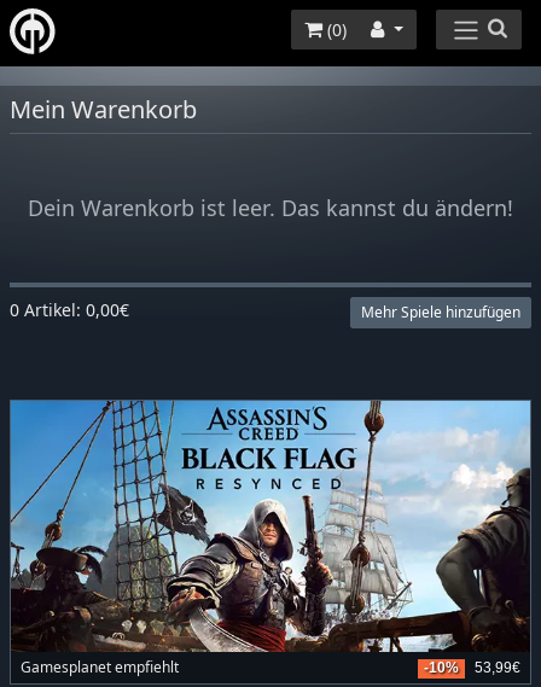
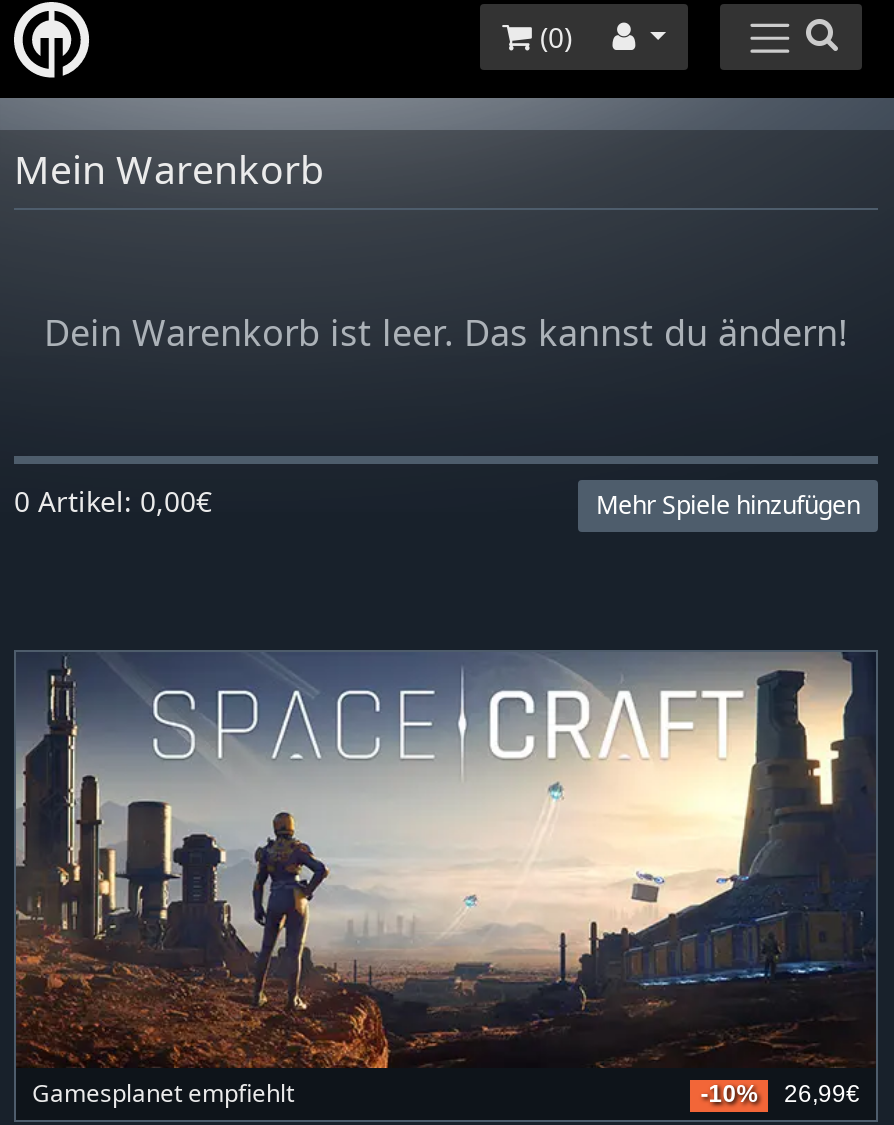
- [image]
- -10% 53,99€
+ [image]
+ -10% 26,99€
